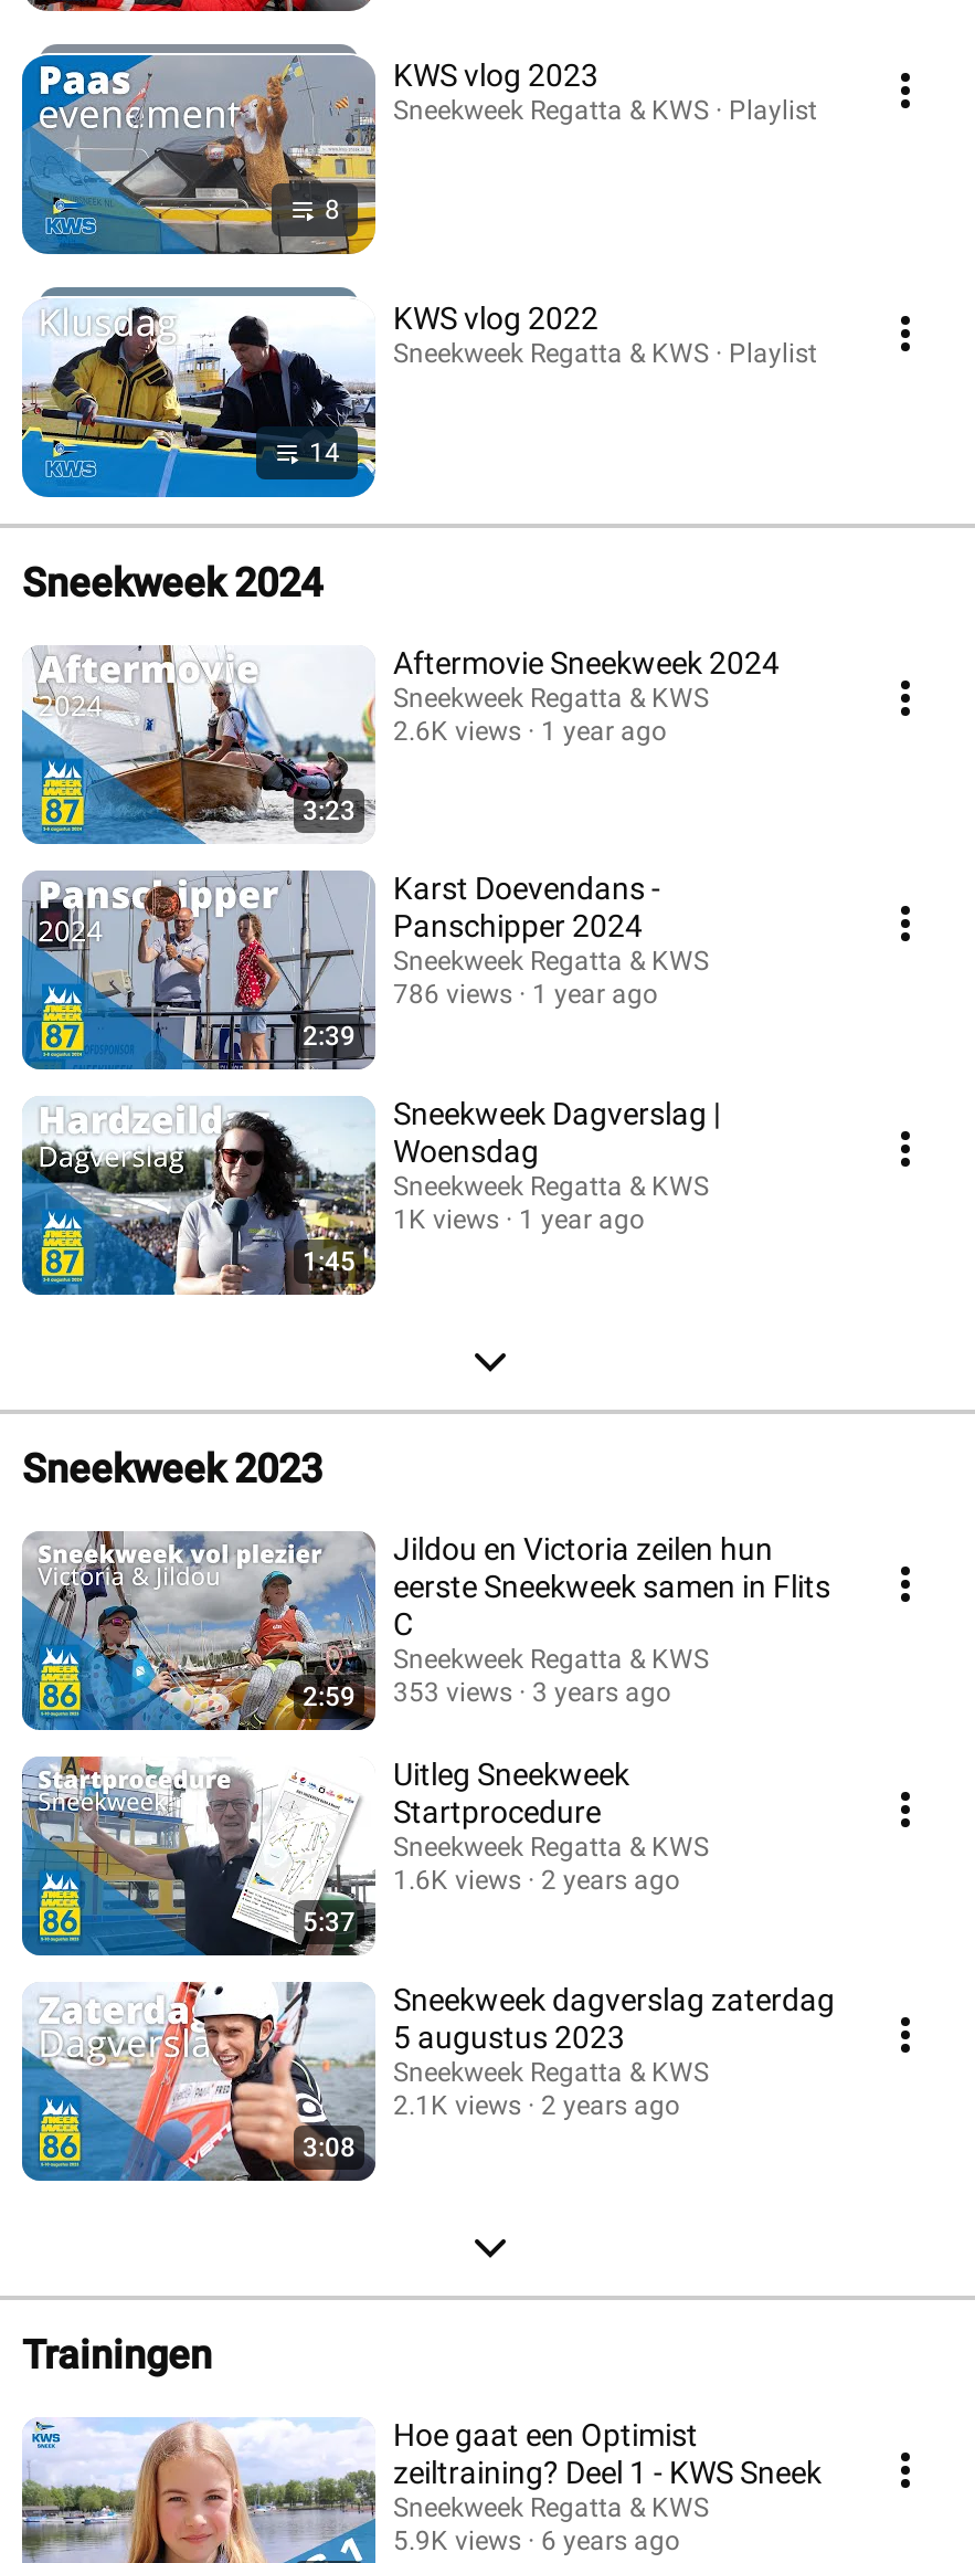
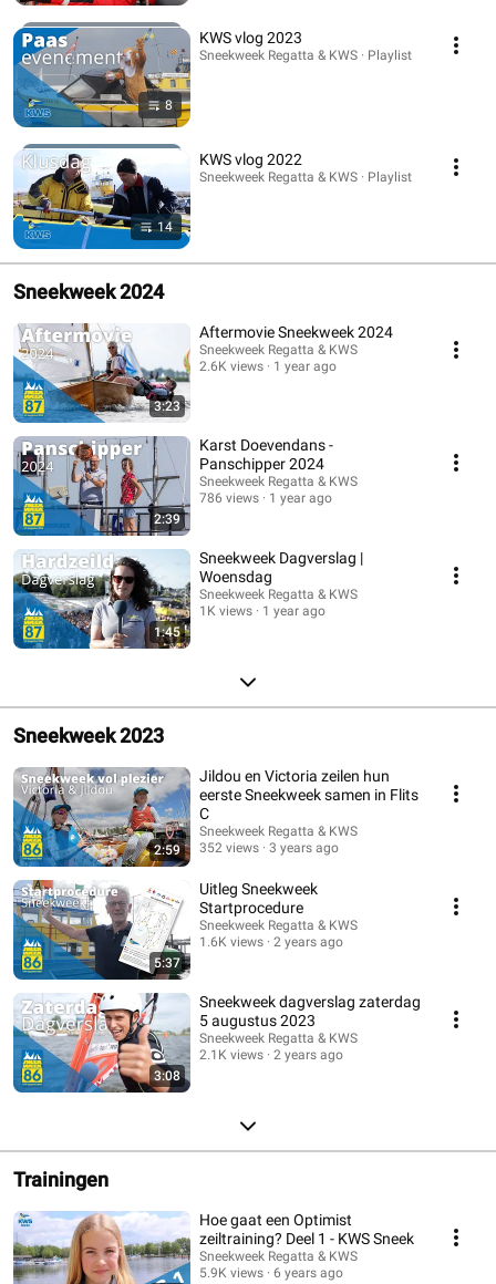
- 2:59 353 views 3 years ago
+ 2:59 352 views 3 years ago
